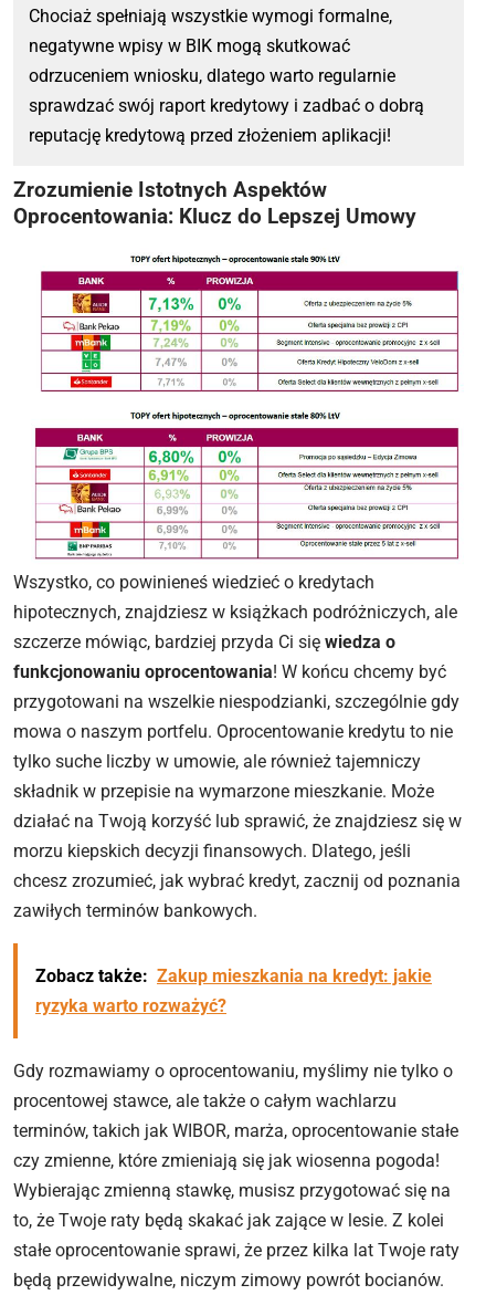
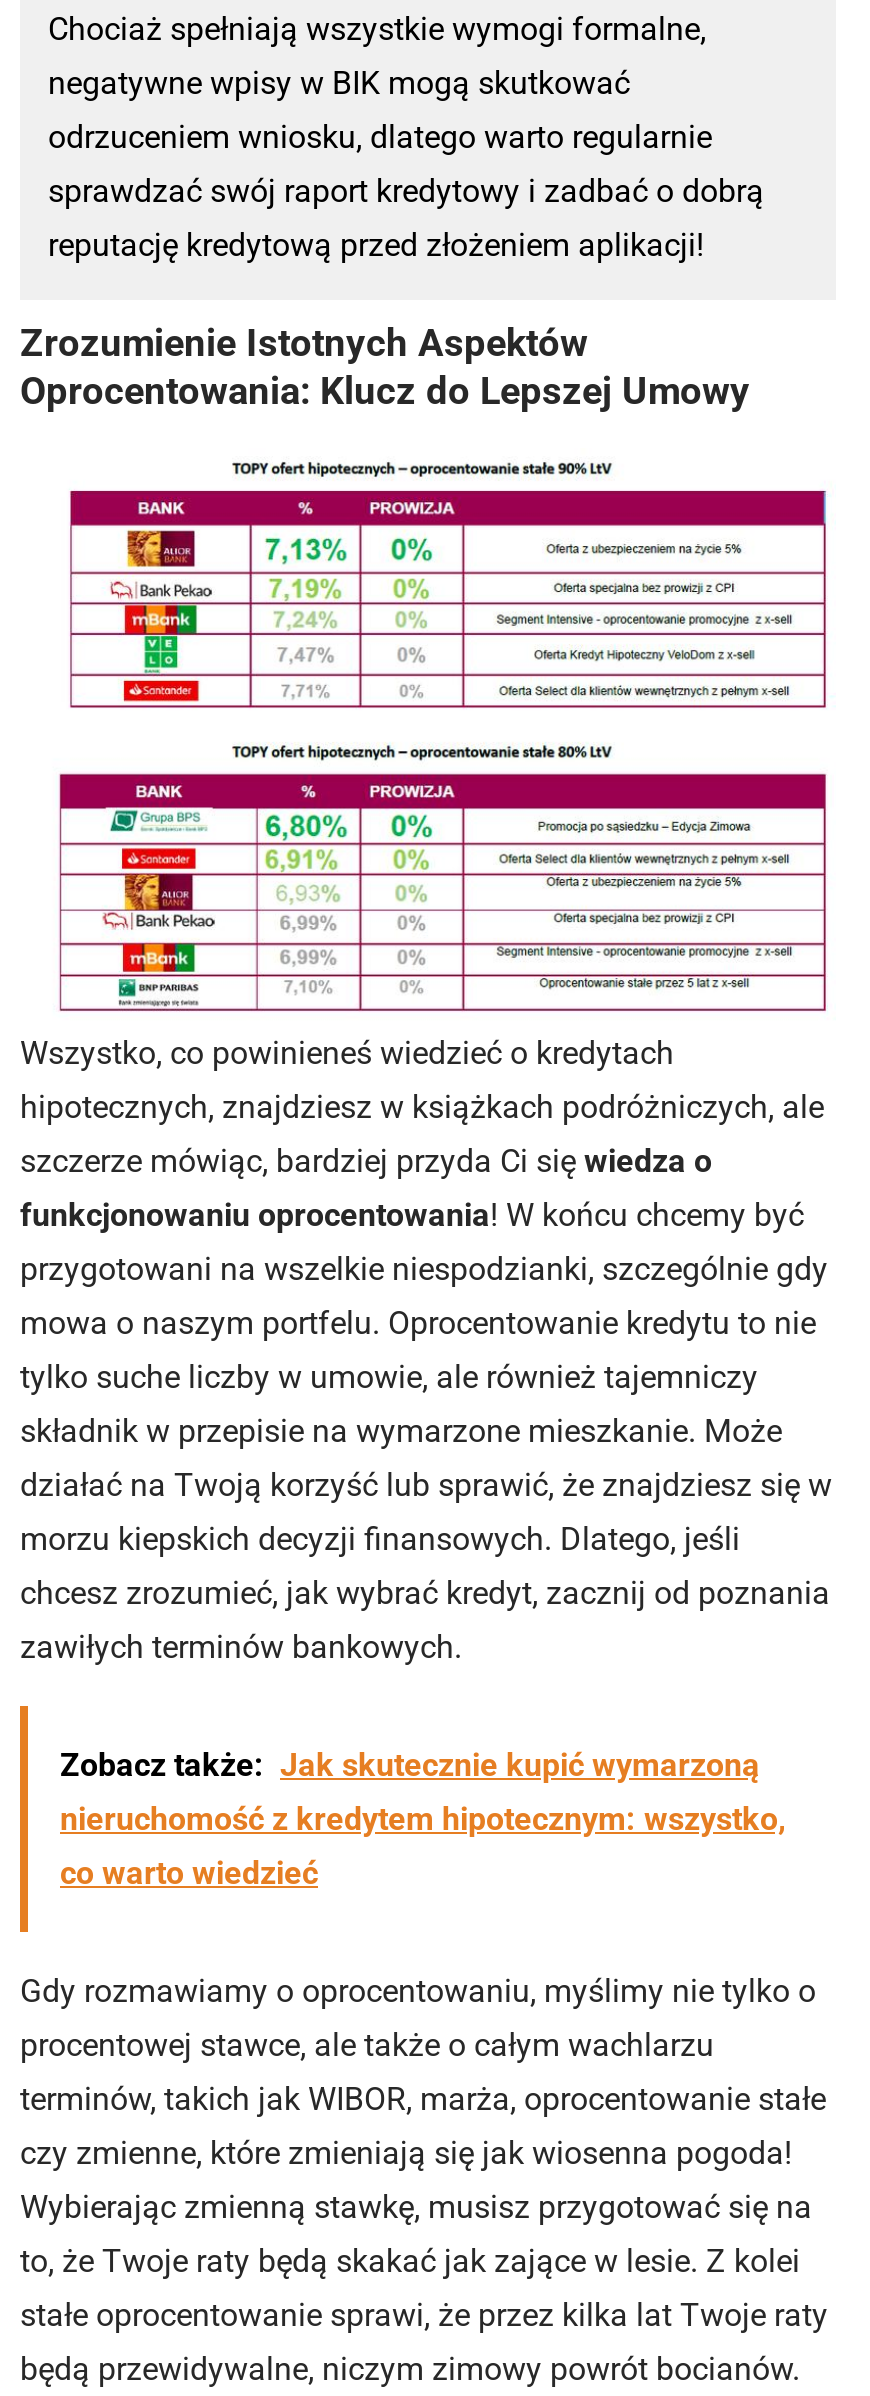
- Zobacz także: Zakup mieszkania na kredyt: jakie
- ryzyka warto rozważyć?
+ Zobacz także: Jak skutecznie kupić wymarzoną
+ nieruchomość z kredytem hipotecznym: wszystko,
+ co warto wiedzieć
